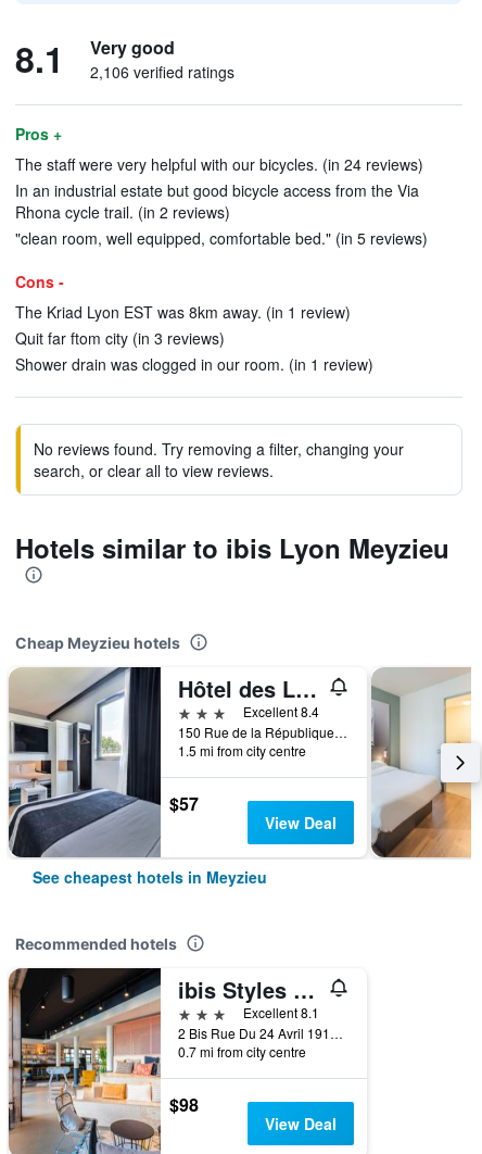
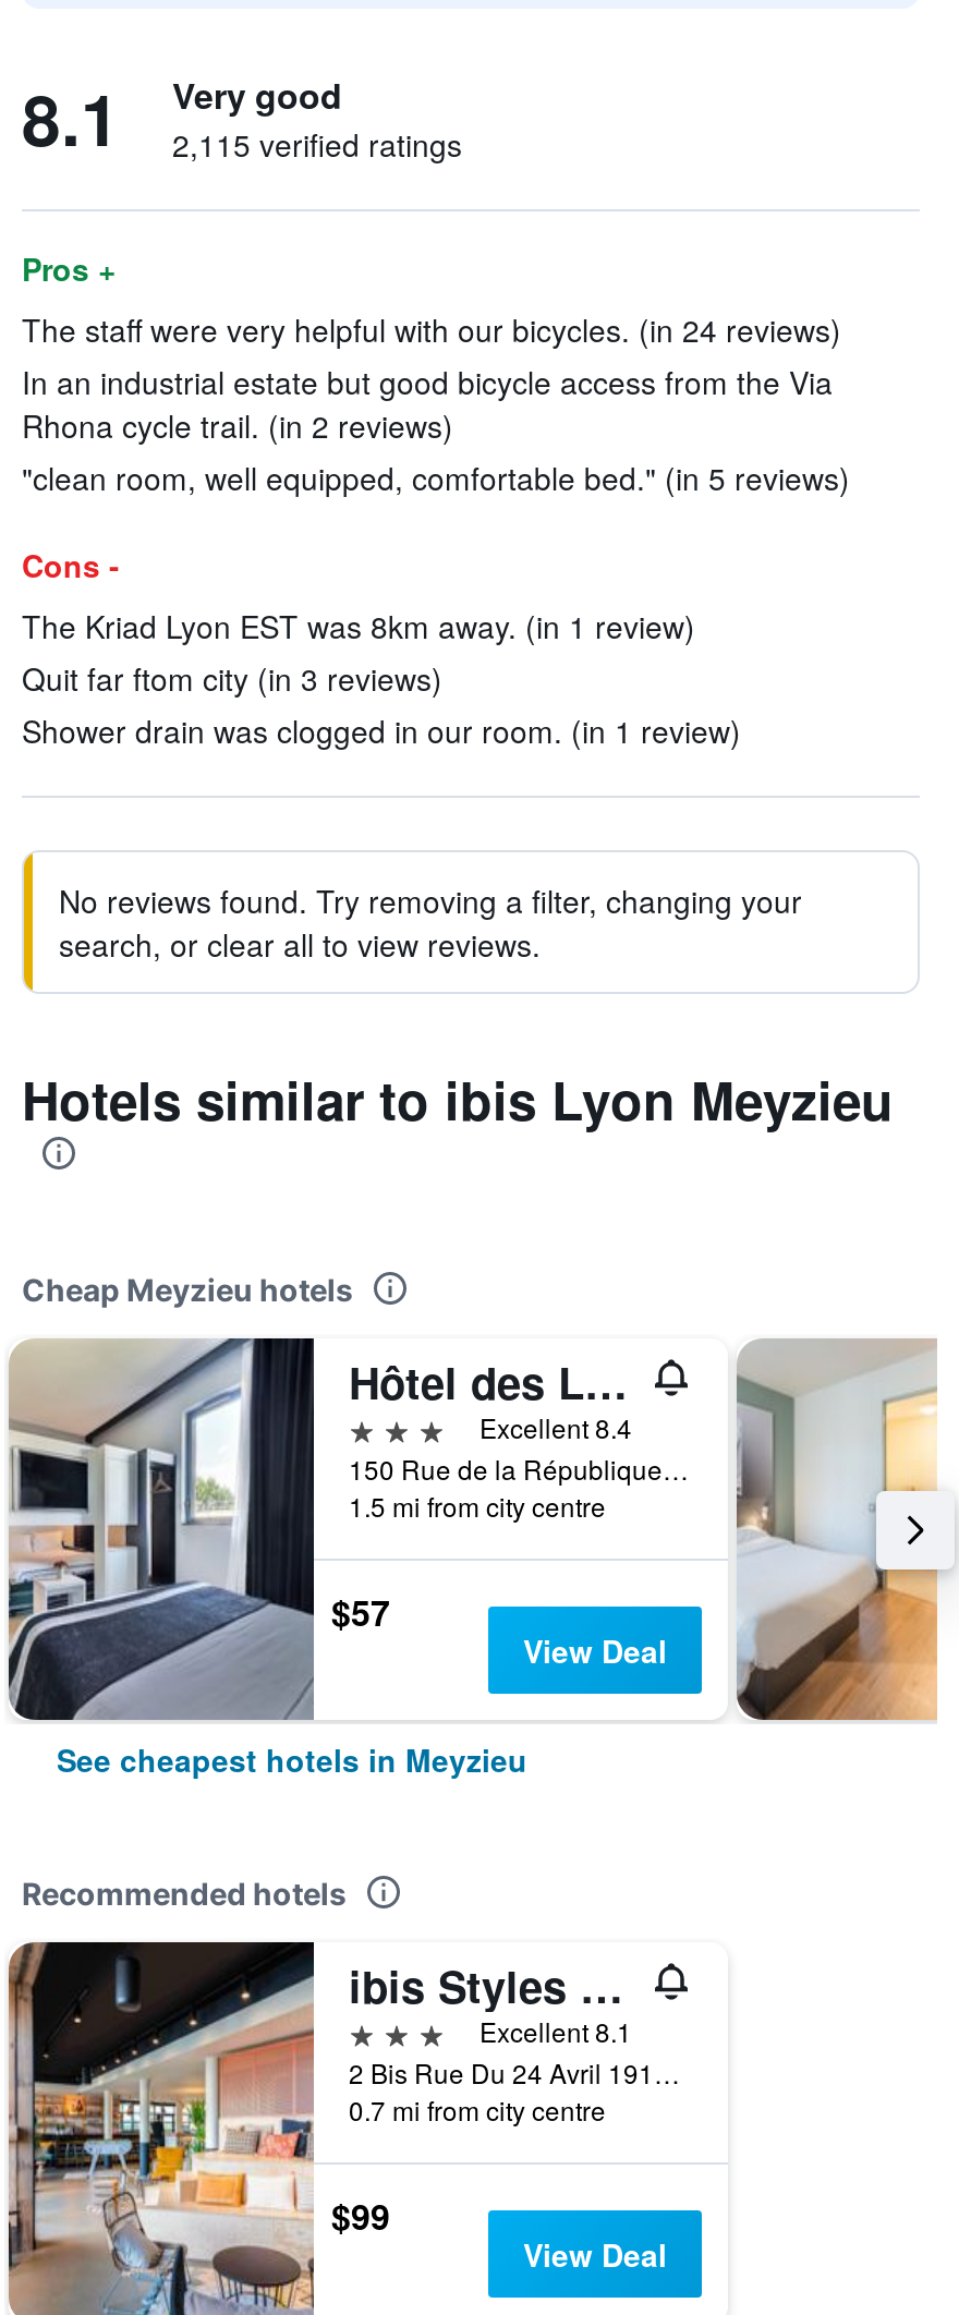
- 2,106 verified ratings
+ 2,115 verified ratings

- $98
+ $99
